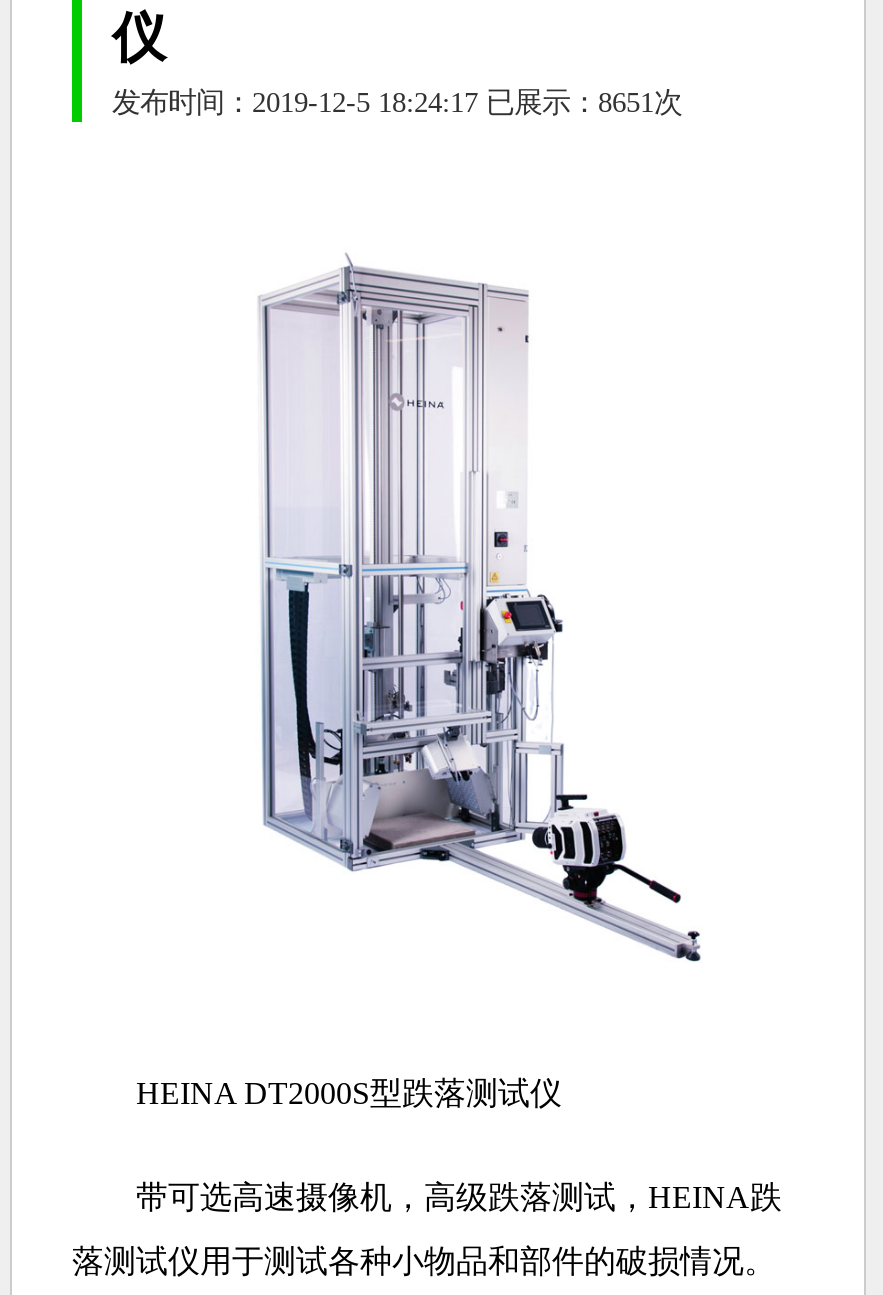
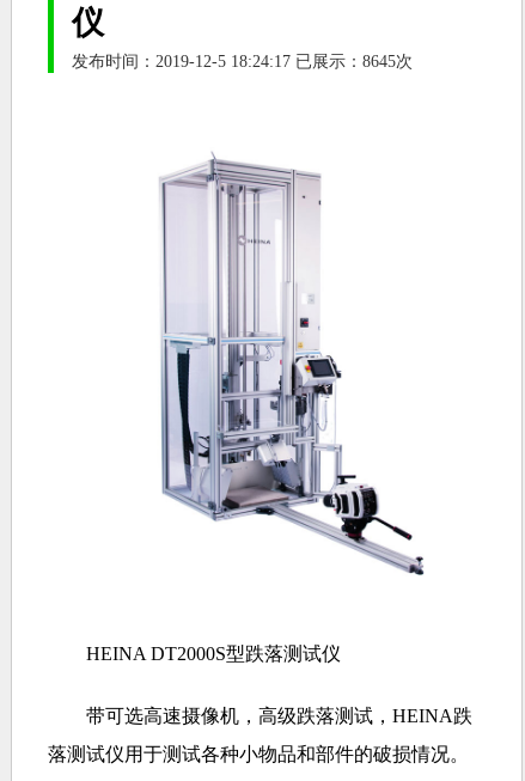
- 发布时间：2019-12-5 18:24:17 已展示：8651次
+ 发布时间：2019-12-5 18:24:17 已展示：8645次
